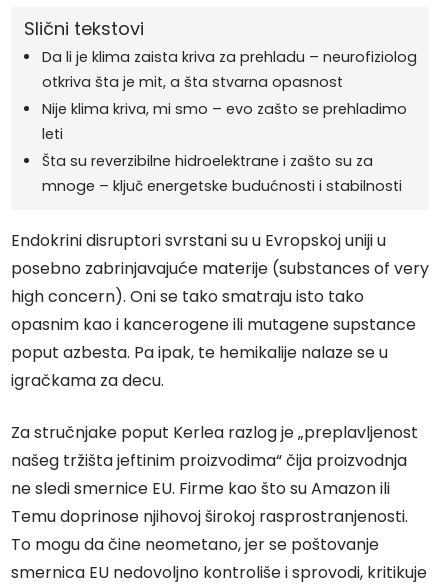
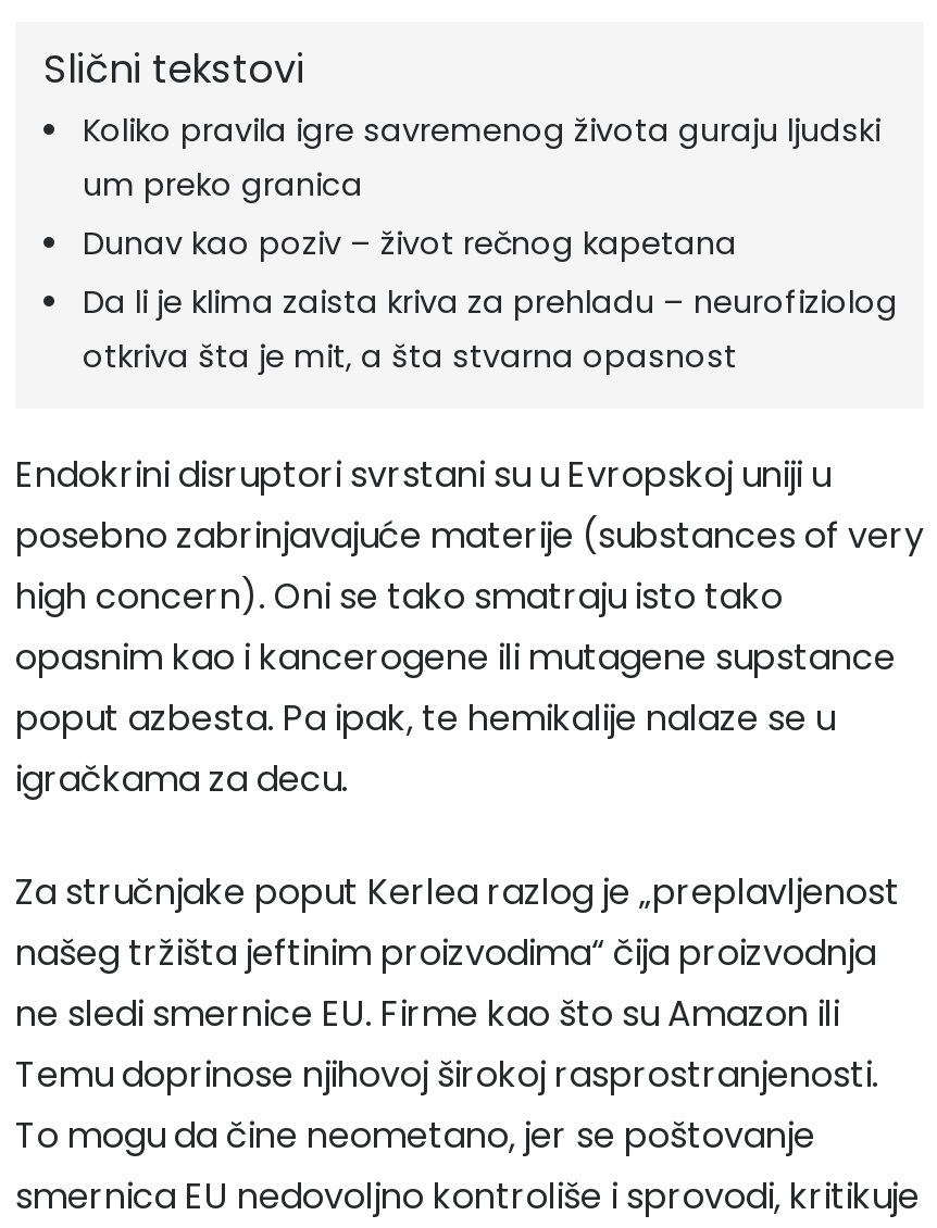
+ Koliko pravila igre savremenog života guraju ljudski
+ um preko granica
+ Dunav kao poziv – život rečnog kapetana

moved down: Da li je klima zaista kriva za prehladu – neurofiziolog | otkriva šta je mit, a šta stvarna opasnost

- Nije klima kriva, mi smo – evo zašto se prehladimo
- leti
- Šta su reverzibilne hidroelektrane i zašto su za
- mnoge – ključ energetske budućnosti i stabilnosti
